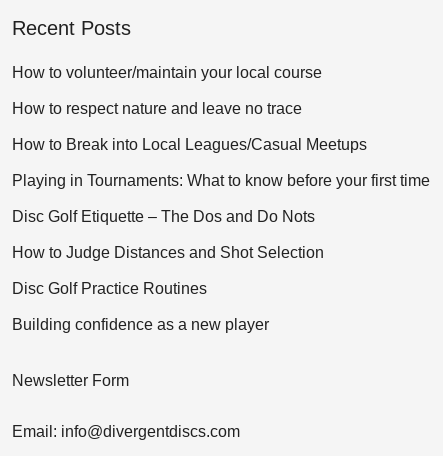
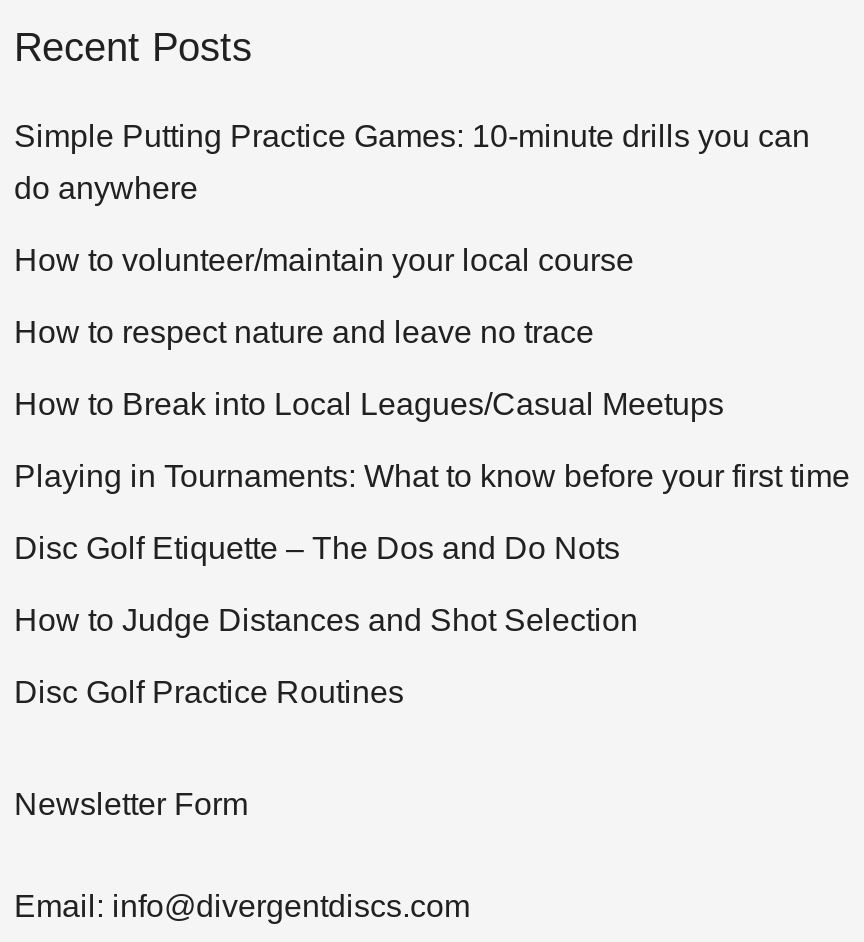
+ Simple Putting Practice Games: 10-minute drills you can
+ do anywhere

moved down: How to volunteer/maintain your local course | How to respect nature and leave no trace | How to Break into Local Leagues/Casual Meetups | Playing in Tournaments: What to know before your first time | Disc Golf Etiquette – The Dos and Do Nots | How to Judge Distances and Shot Selection | Disc Golf Practice Routines

- Building confidence as a new player
